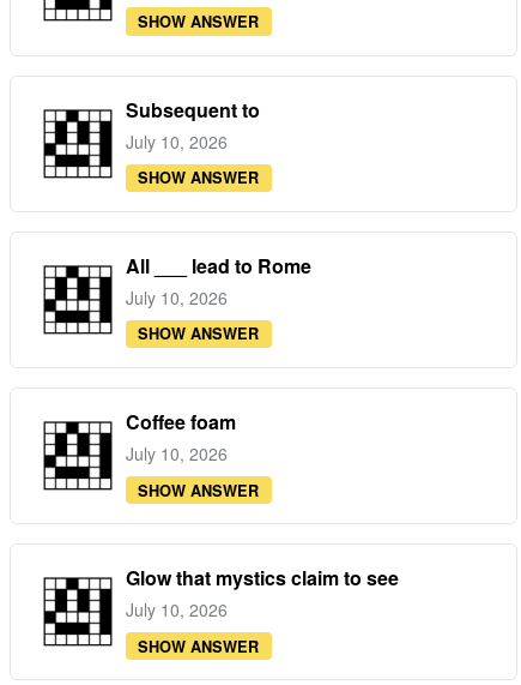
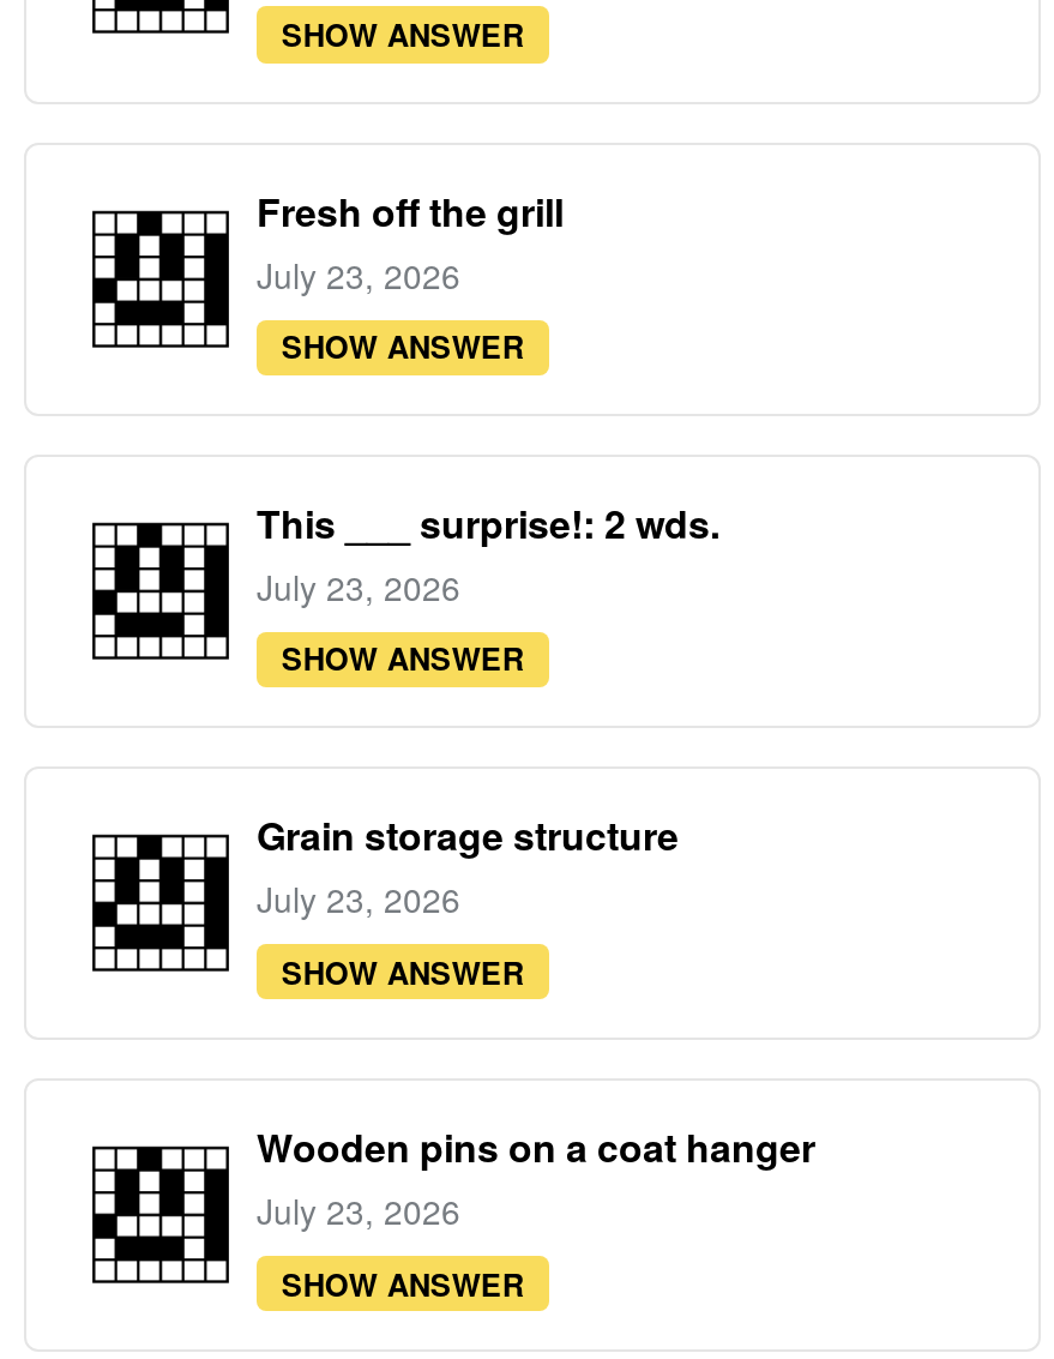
- Subsequent to
- July 10, 2026
+ Fresh off the grill
+ July 23, 2026

- All ___ lead to Rome
- July 10, 2026
+ This ___ surprise!: 2 wds.
+ July 23, 2026

- Coffee foam
- July 10, 2026
+ Grain storage structure
+ July 23, 2026

- Glow that mystics claim to see
- July 10, 2026
+ Wooden pins on a coat hanger
+ July 23, 2026
